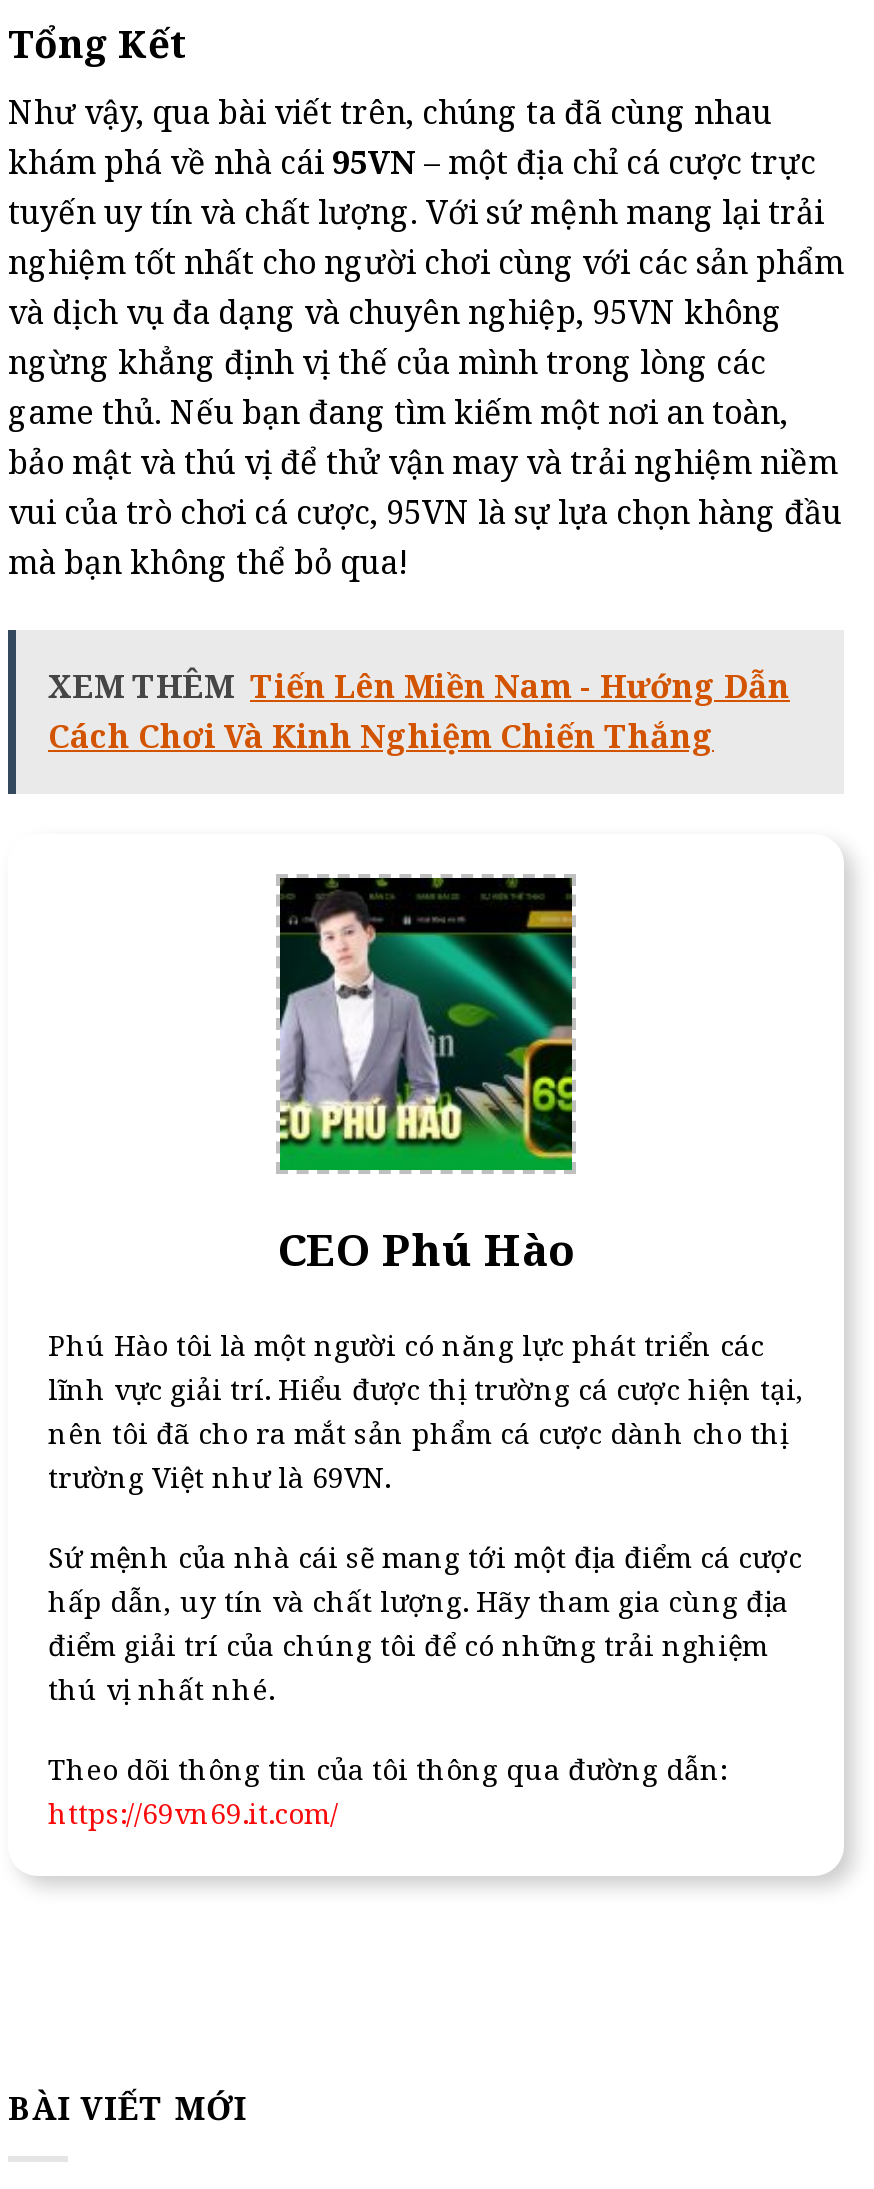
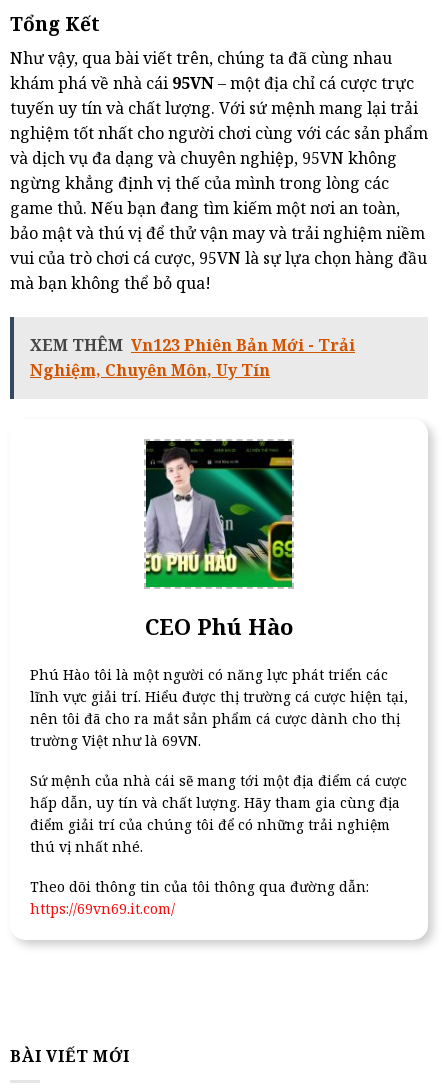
- XEM THÊM Tiến Lên Miền Nam - Hướng Dẫn
- Cách Chơi Và Kinh Nghiệm Chiến Thắng
+ XEM THÊM Vn123 Phiên Bản Mới - Trải
+ Nghiệm, Chuyên Môn, Uy Tín
